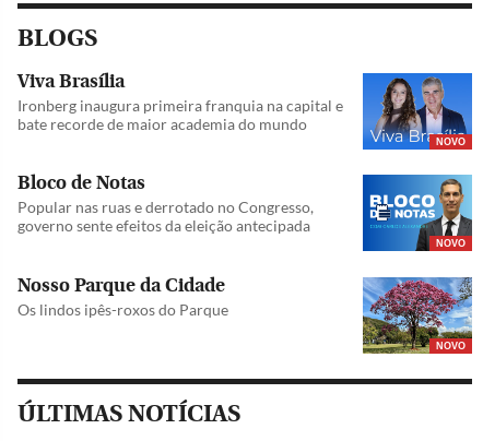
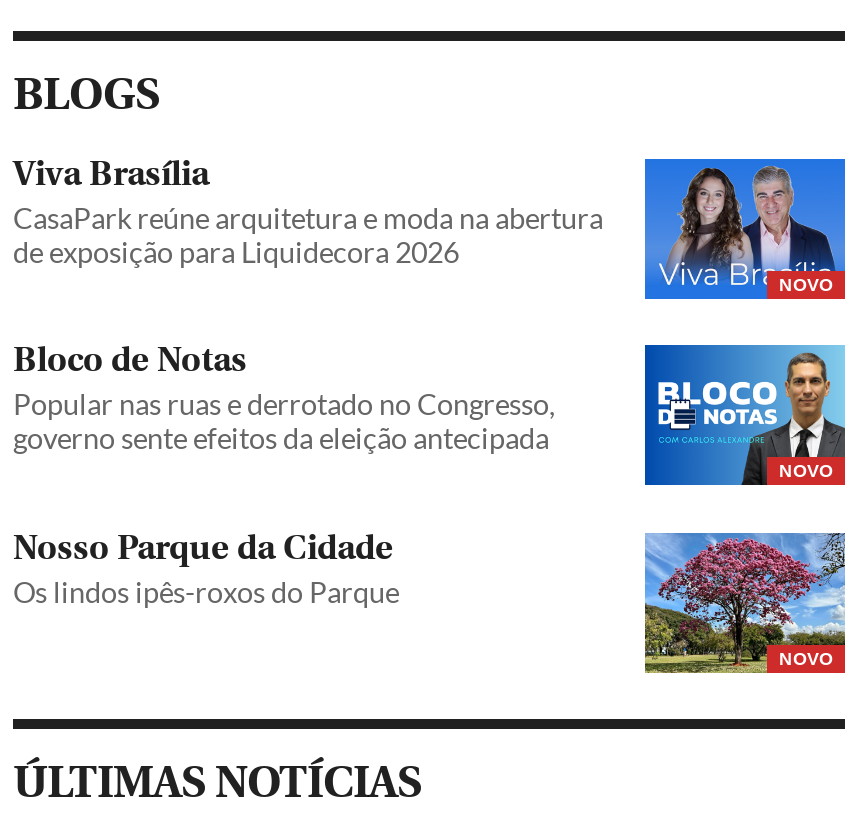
- Ironberg inaugura primeira franquia na capital e
- bate recorde de maior academia do mundo
+ CasaPark reúne arquitetura e moda na abertura
+ de exposição para Liquidecora 2026
